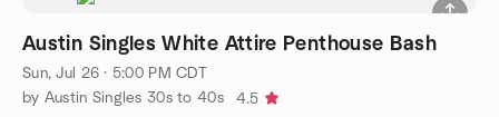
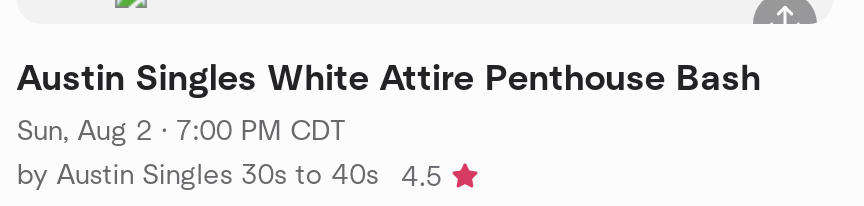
- Sun, Jul 26 · 5:00 PM CDT
+ Sun, Aug 2 · 7:00 PM CDT
